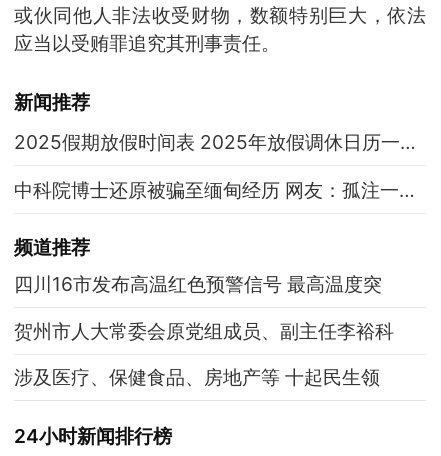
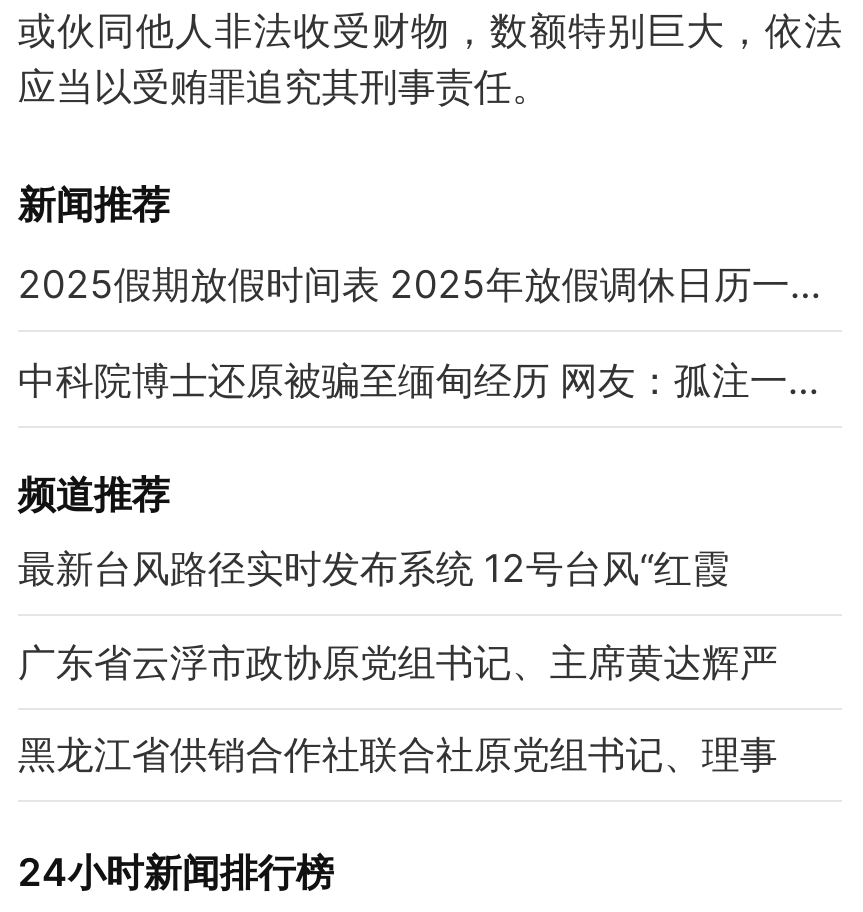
- 四川16市发布高温红色预警信号 最高温度突
+ 最新台风路径实时发布系统 12号台风“红霞

- 贺州市人大常委会原党组成员、副主任李裕科
+ 广东省云浮市政协原党组书记、主席黄达辉严

- 涉及医疗、保健食品、房地产等 十起民生领
+ 黑龙江省供销合作社联合社原党组书记、理事
